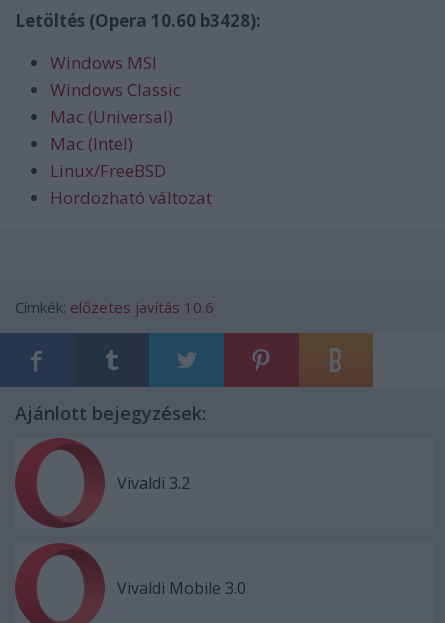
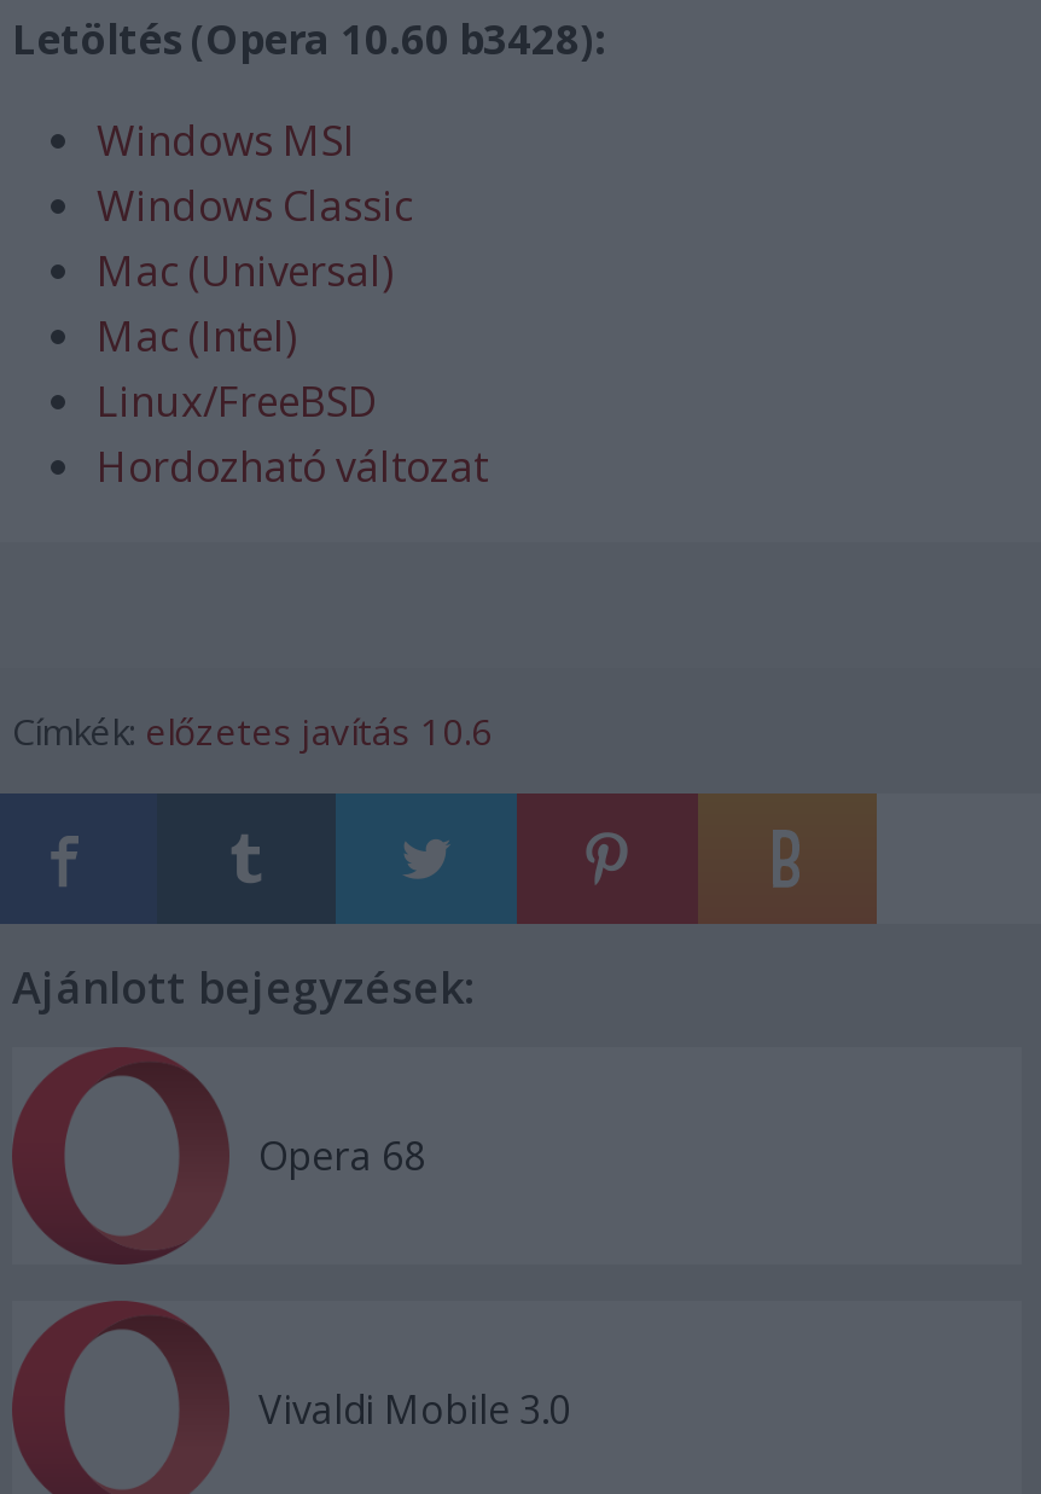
- Vivaldi 3.2
+ Opera 68
